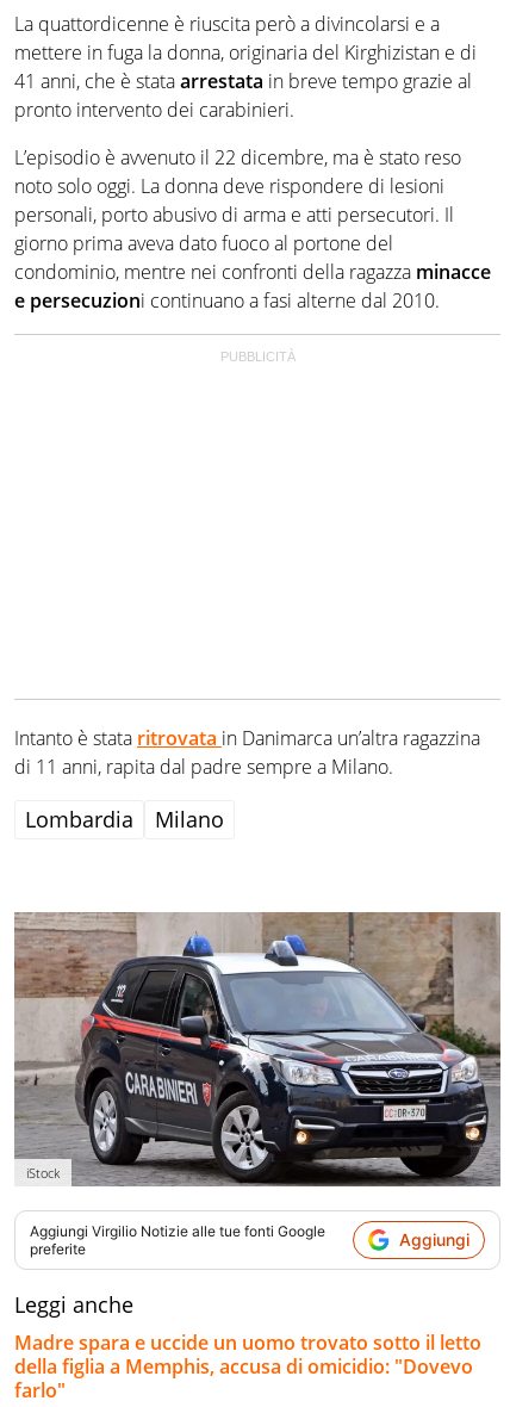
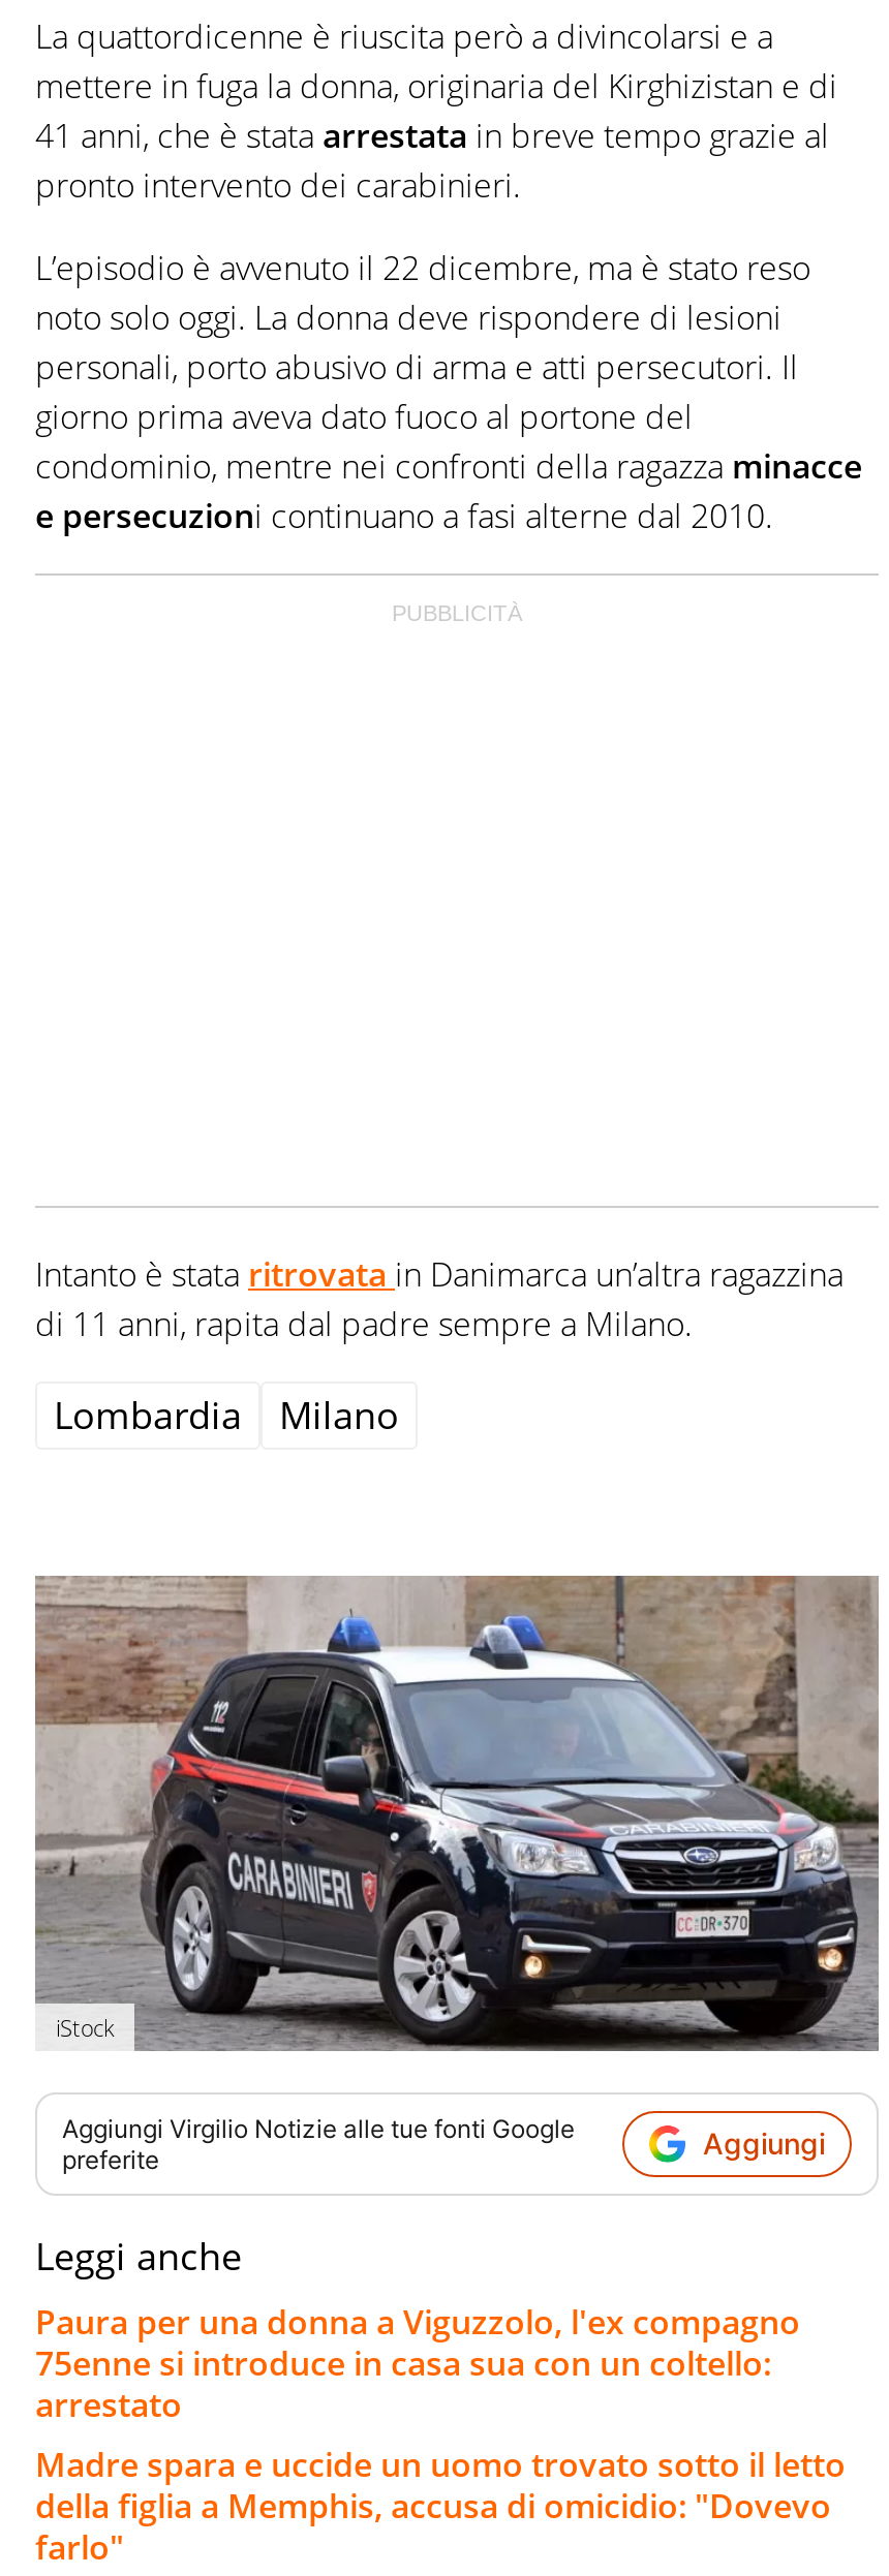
+ Paura per una donna a Viguzzolo, l'ex compagno
+ 75enne si introduce in casa sua con un coltello:
+ arrestato
